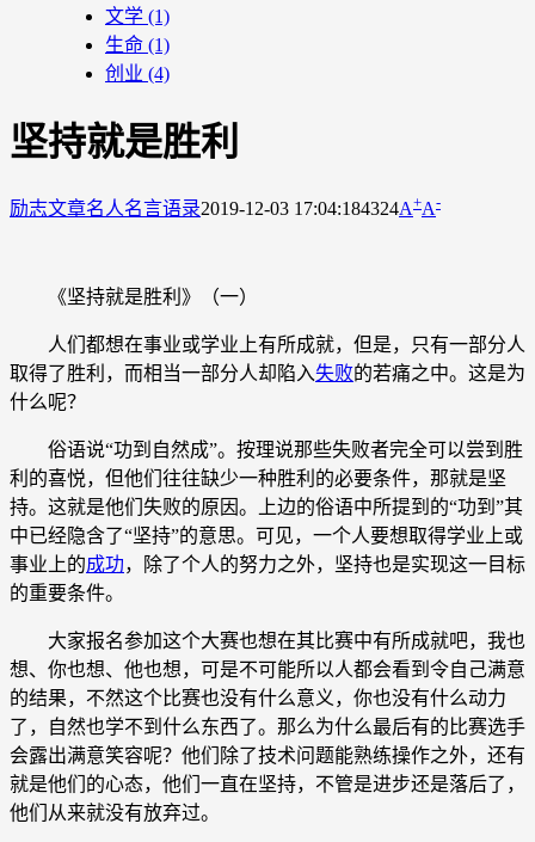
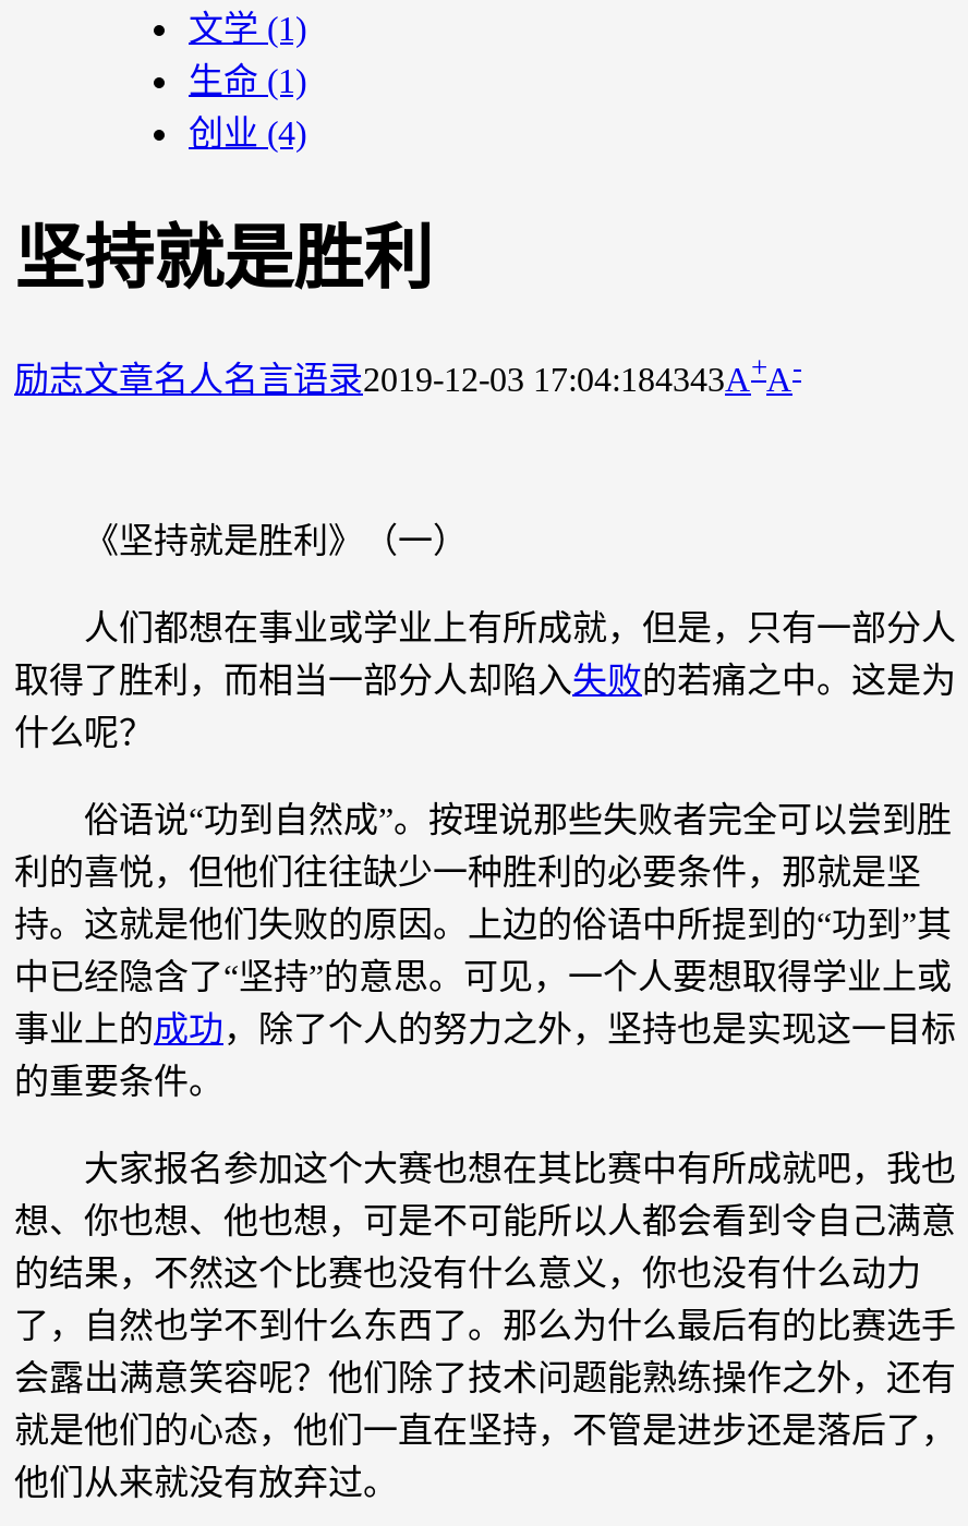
- 励志文章名人名言语录2019-12-03 17:04:184324A+A-
+ 励志文章名人名言语录2019-12-03 17:04:184343A+A-
